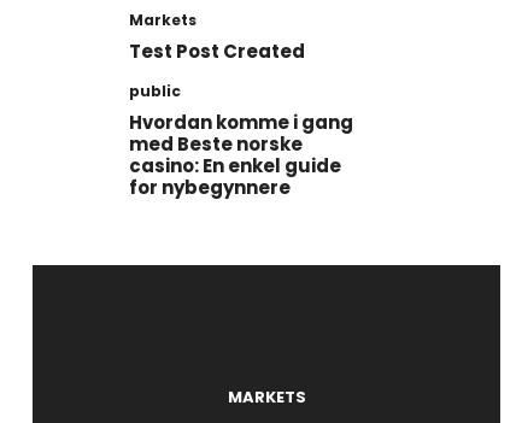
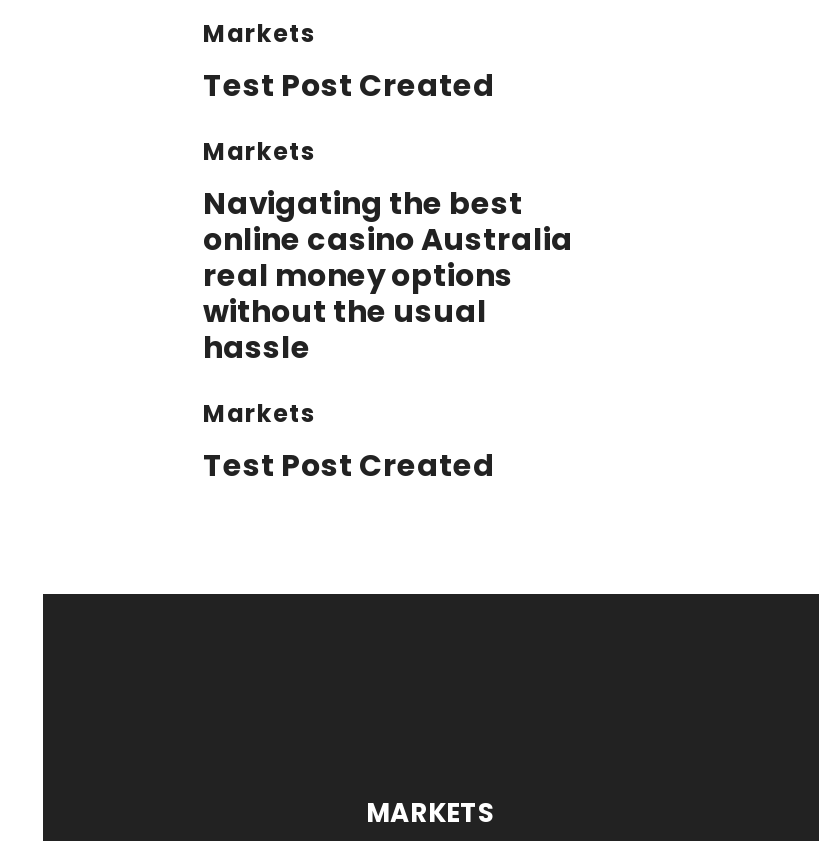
- public
- Hvordan komme i gang
- med Beste norske
- casino: En enkel guide
- for nybegynnere
+ Markets
+ Navigating the best
+ online casino Australia
+ real money options
+ without the usual
+ hassle
+ Markets
+ Test Post Created
